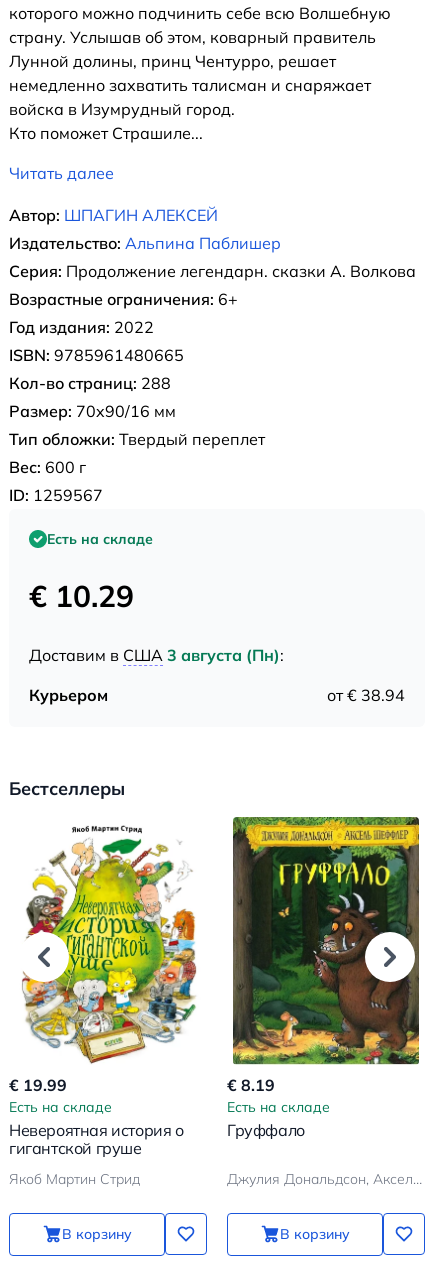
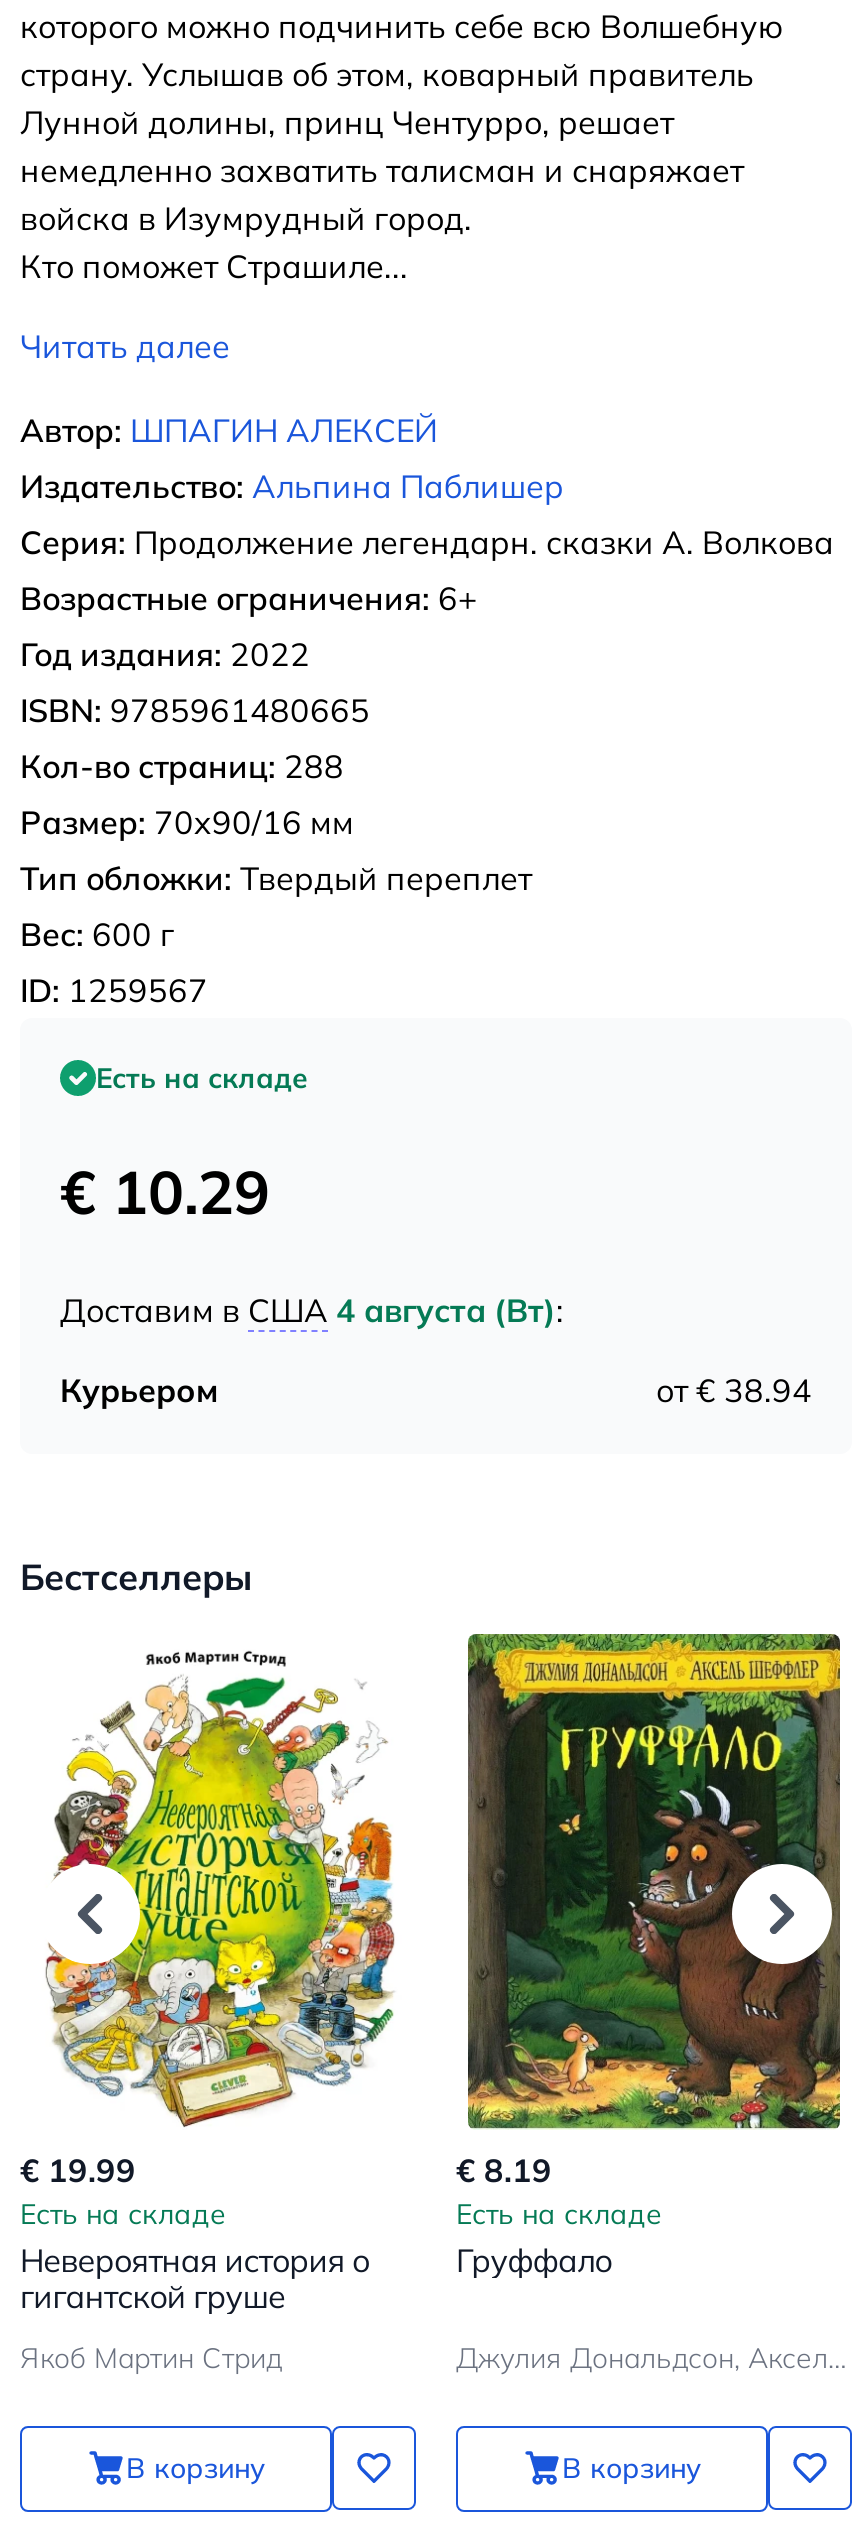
- Доставим в США 3 августа (Пн):
+ Доставим в США 4 августа (Вт):
